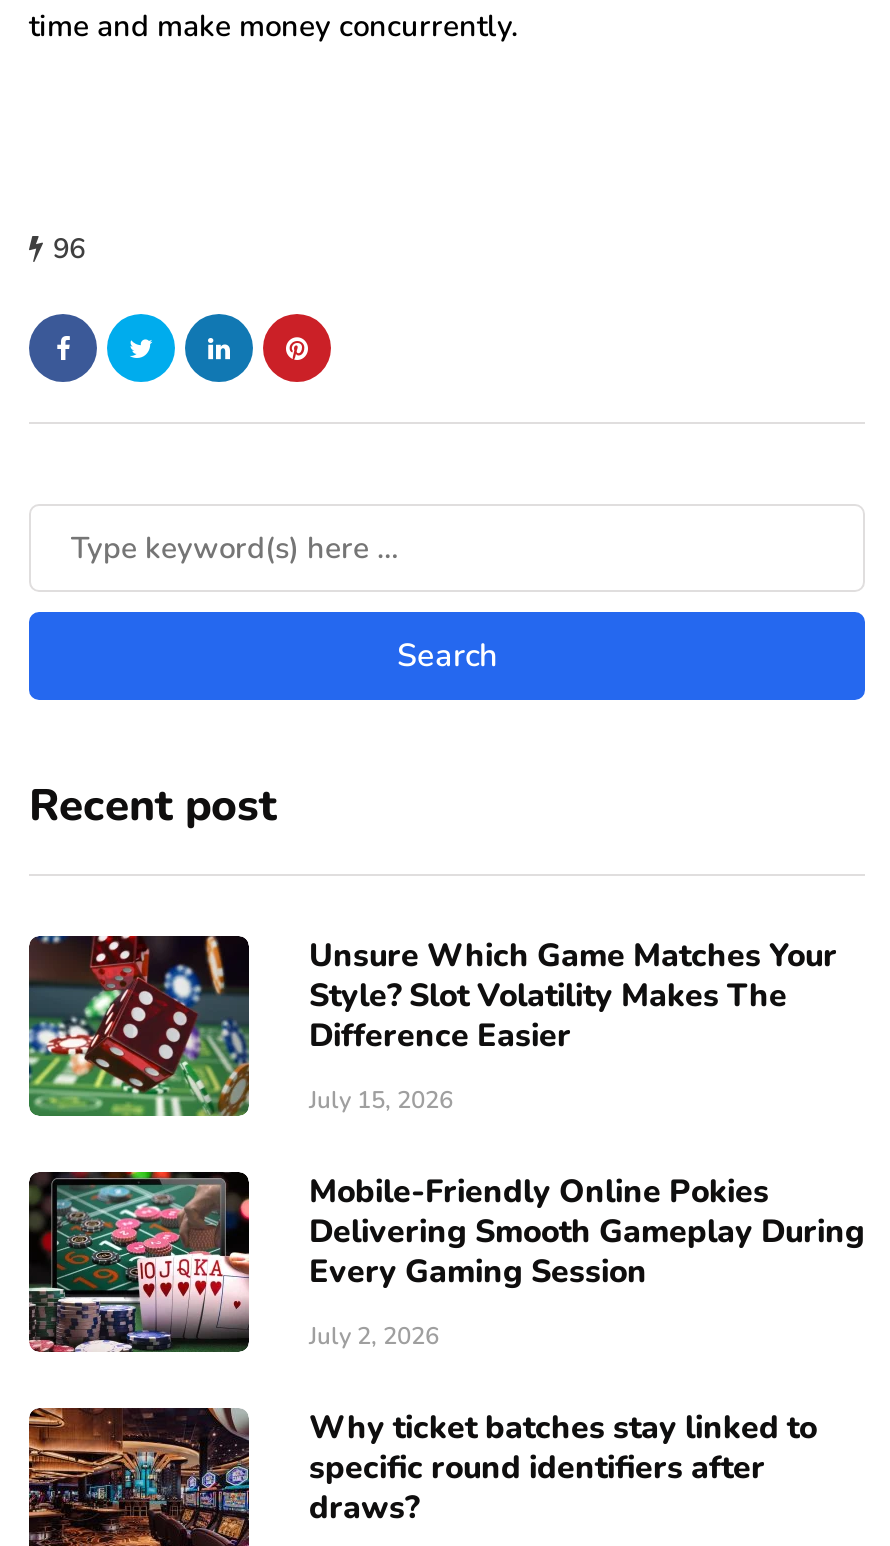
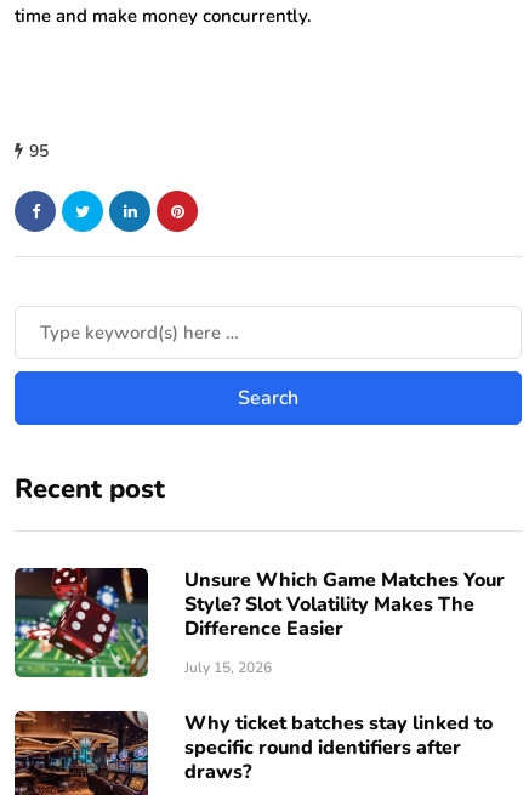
- 96
+ 95

- [image]
- Mobile-Friendly Online Pokies
- Delivering Smooth Gameplay During
- Every Gaming Session
- July 2, 2026
